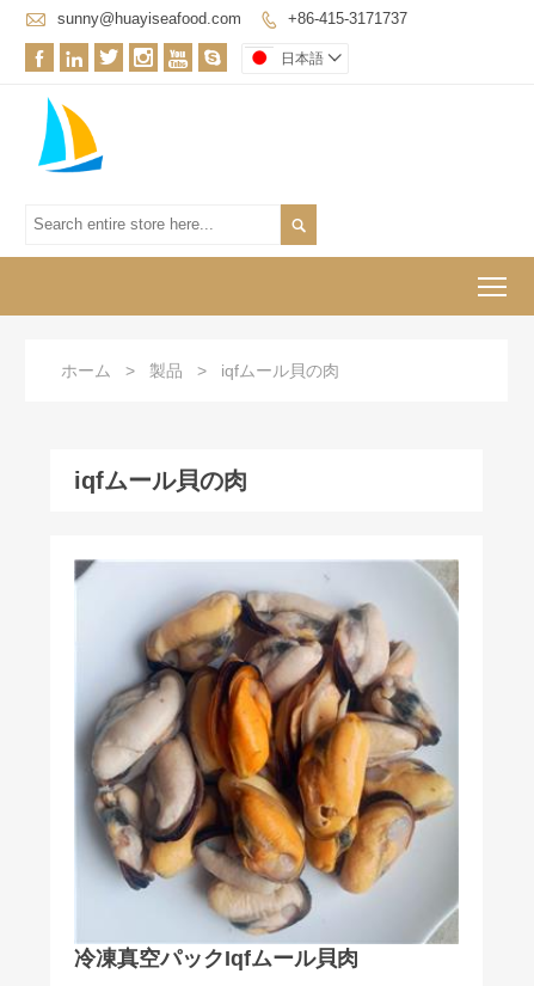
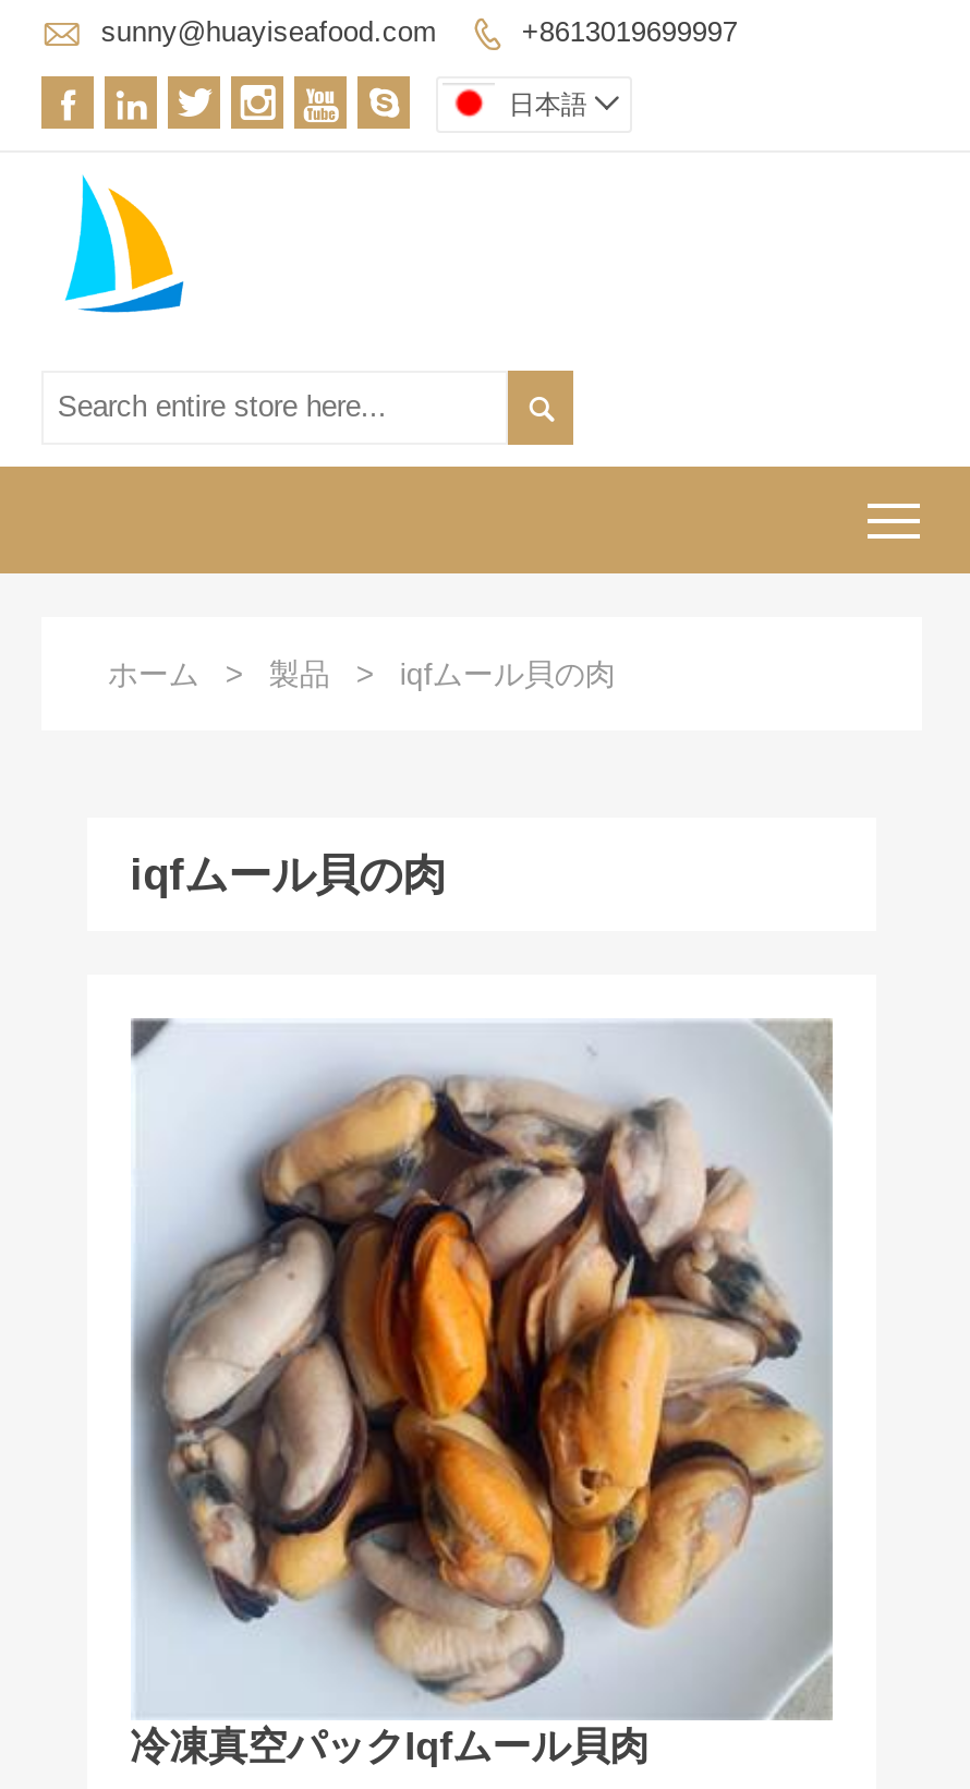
- +86-415-3171737
+ +8613019699997
